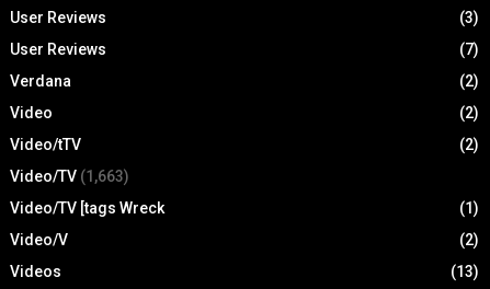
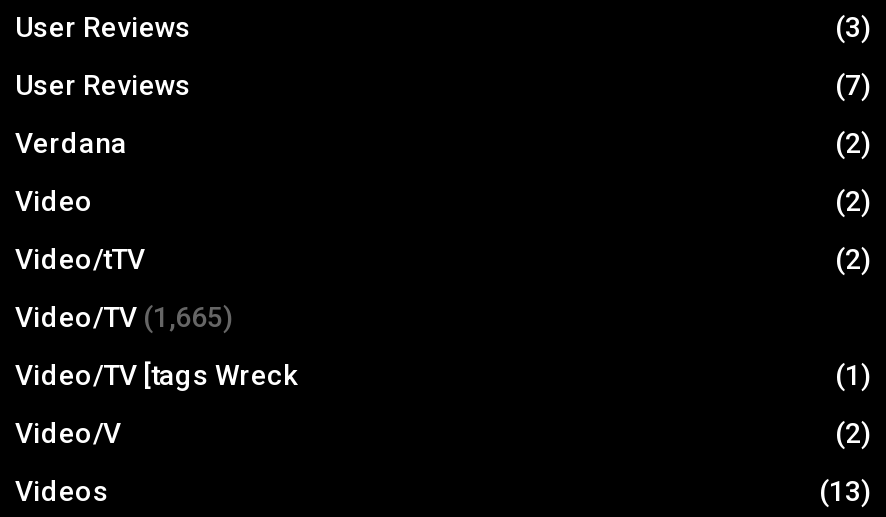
- Video/TV (1,663)
+ Video/TV (1,665)
